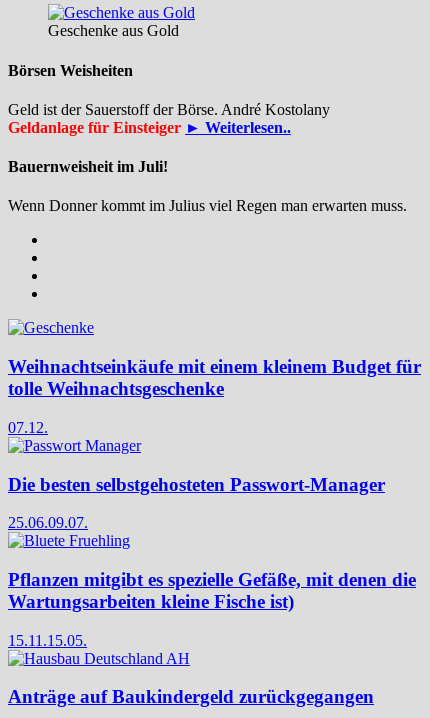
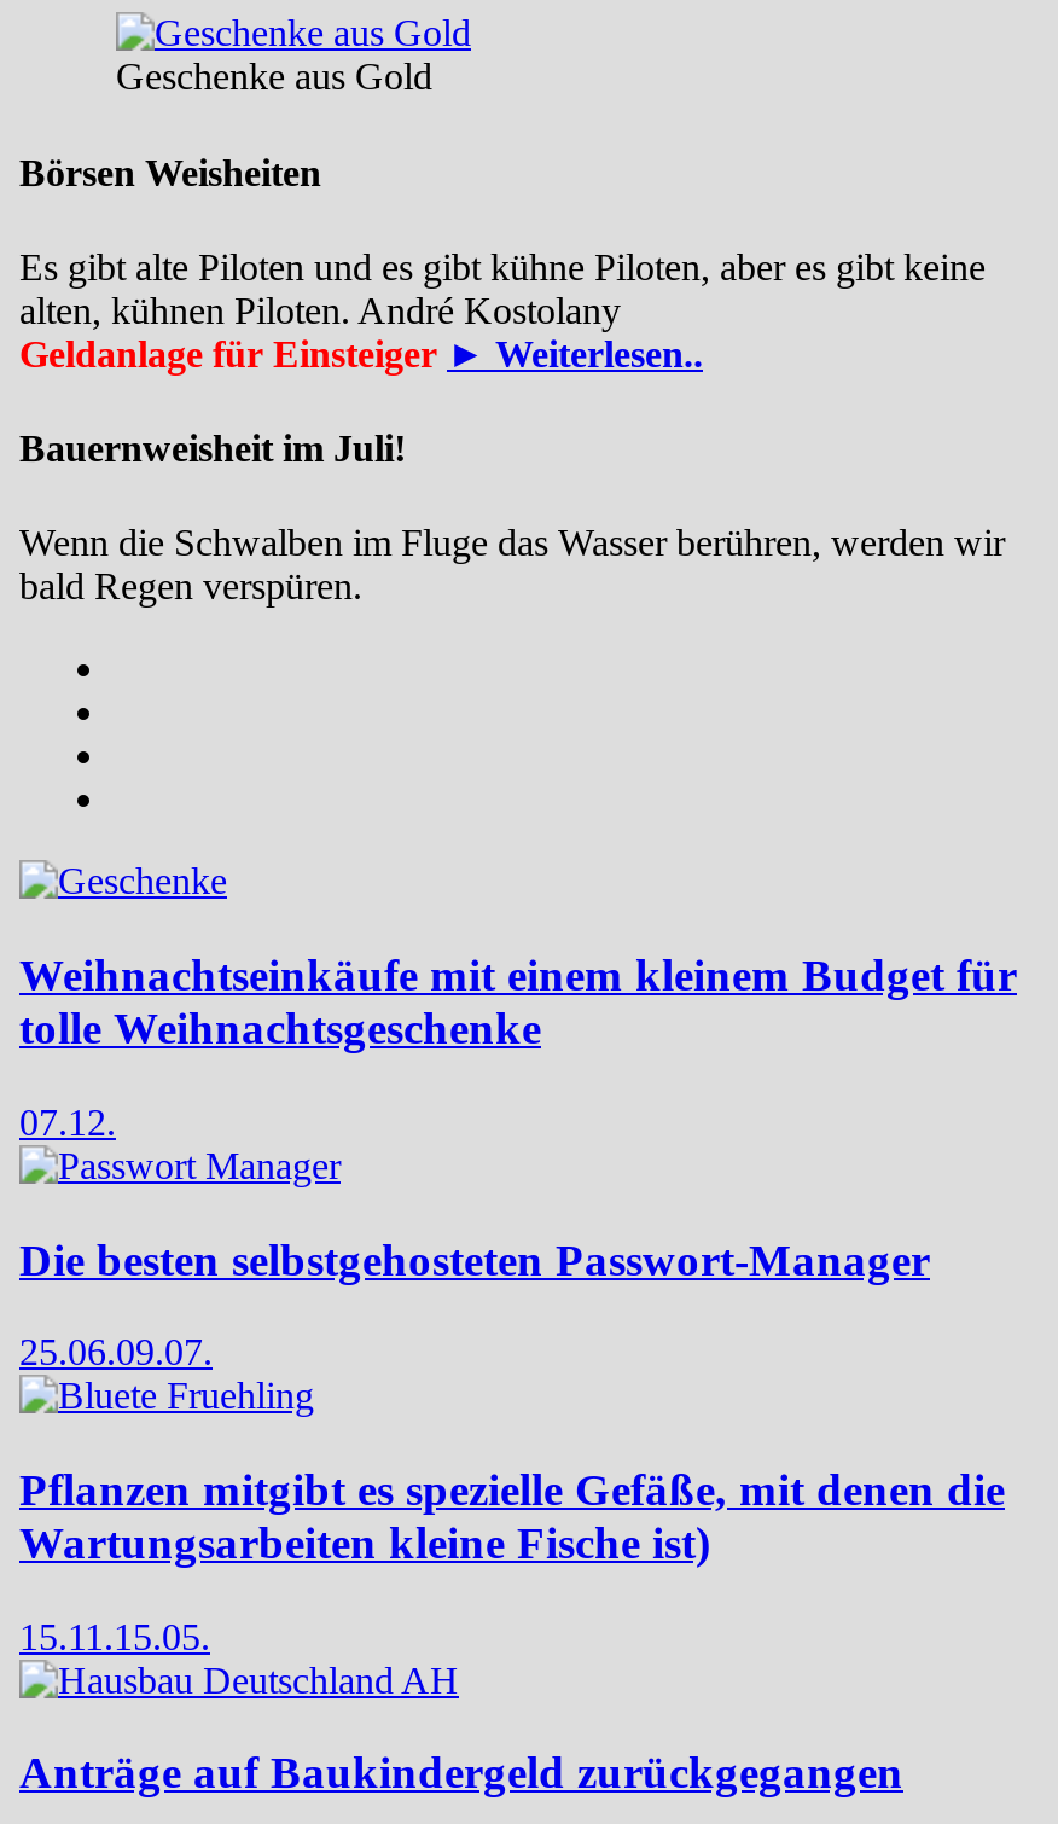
- Geld ist der Sauerstoff der Börse. André Kostolany
+ Es gibt alte Piloten und es gibt kühne Piloten, aber es gibt keine
+ alten, kühnen Piloten. André Kostolany

- Wenn Donner kommt im Julius viel Regen man erwarten muss.
+ Wenn die Schwalben im Fluge das Wasser berühren, werden wir
+ bald Regen verspüren.
